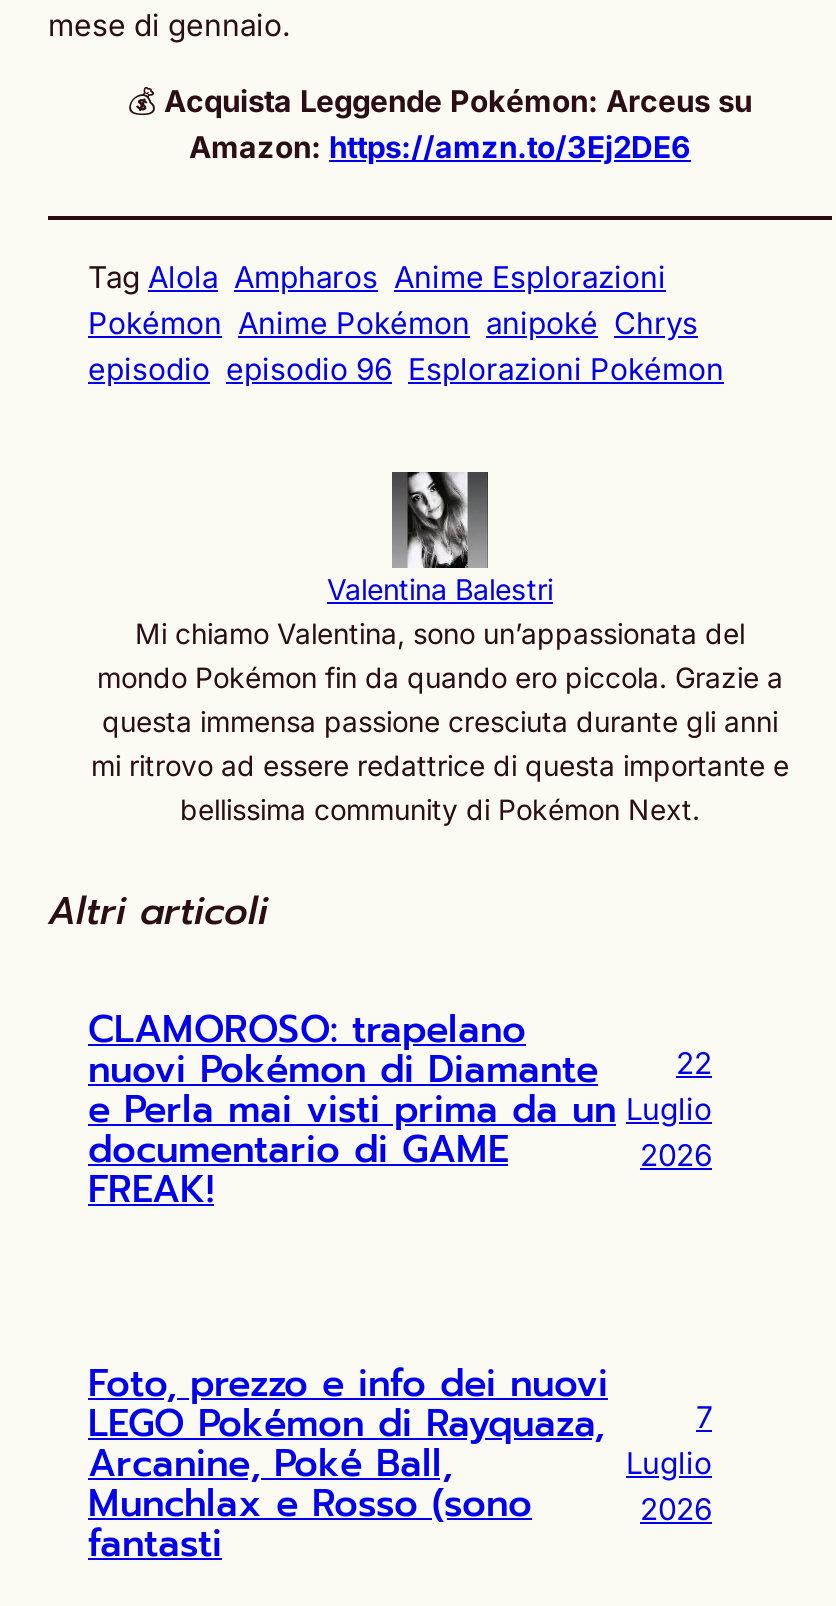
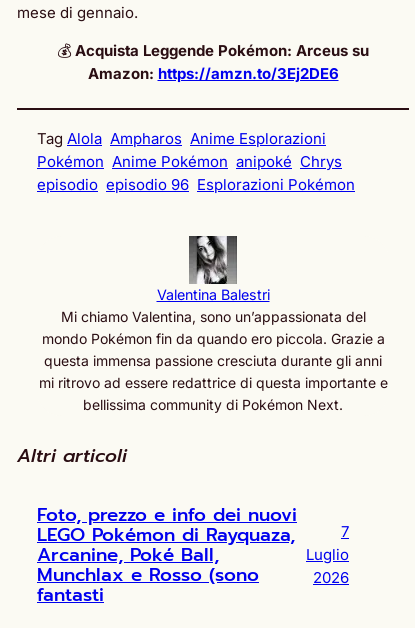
- CLAMOROSO: trapelano
- nuovi Pokémon di Diamante
- e Perla mai visti prima da un
- documentario di GAME
- FREAK!

- 22
- Luglio
- 2026
